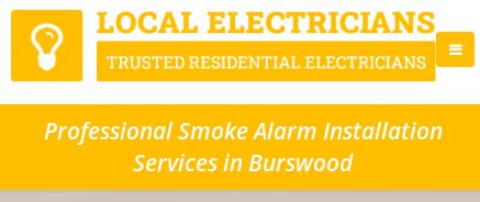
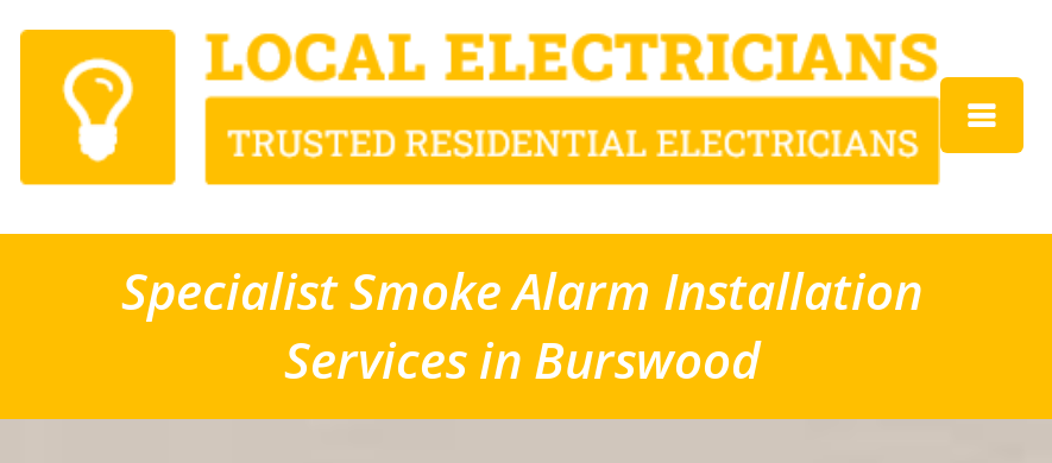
- Professional Smoke Alarm Installation
+ Specialist Smoke Alarm Installation
